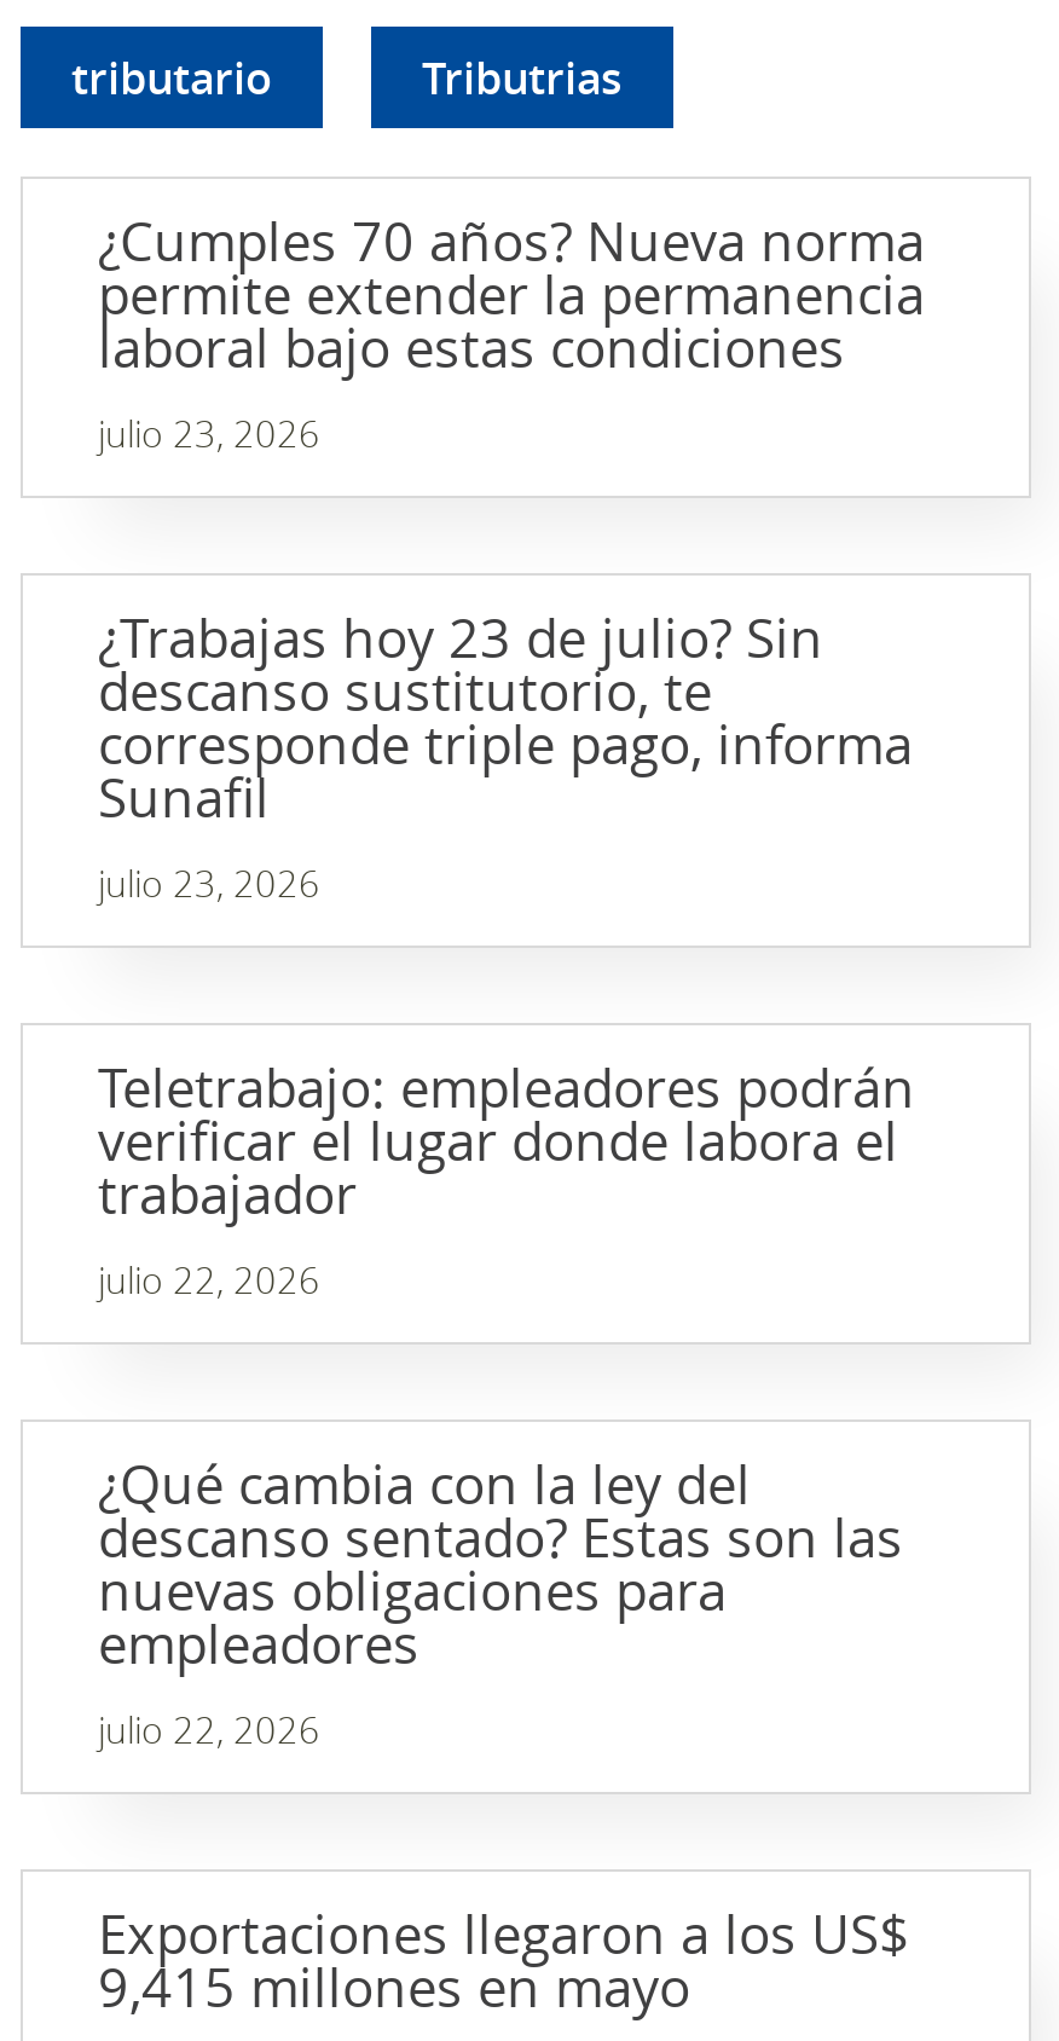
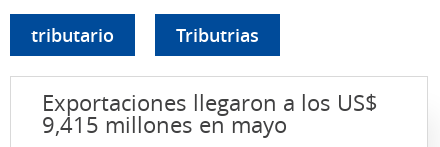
- ¿Cumples 70 años? Nueva norma
- permite extender la permanencia
- laboral bajo estas condiciones
- julio 23, 2026
- ¿Trabajas hoy 23 de julio? Sin
- descanso sustitutorio, te
- corresponde triple pago, informa
- Sunafil
- julio 23, 2026
- Teletrabajo: empleadores podrán
- verificar el lugar donde labora el
- trabajador
- julio 22, 2026
- ¿Qué cambia con la ley del
- descanso sentado? Estas son las
- nuevas obligaciones para
- empleadores
- julio 22, 2026
